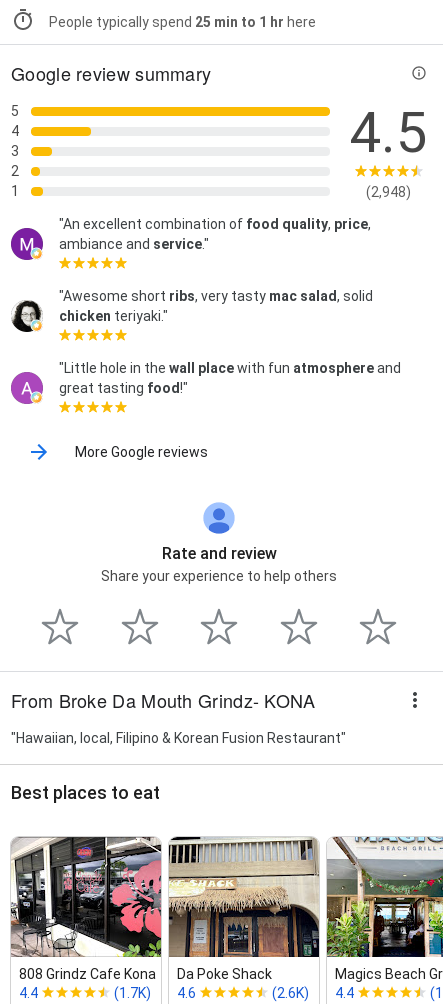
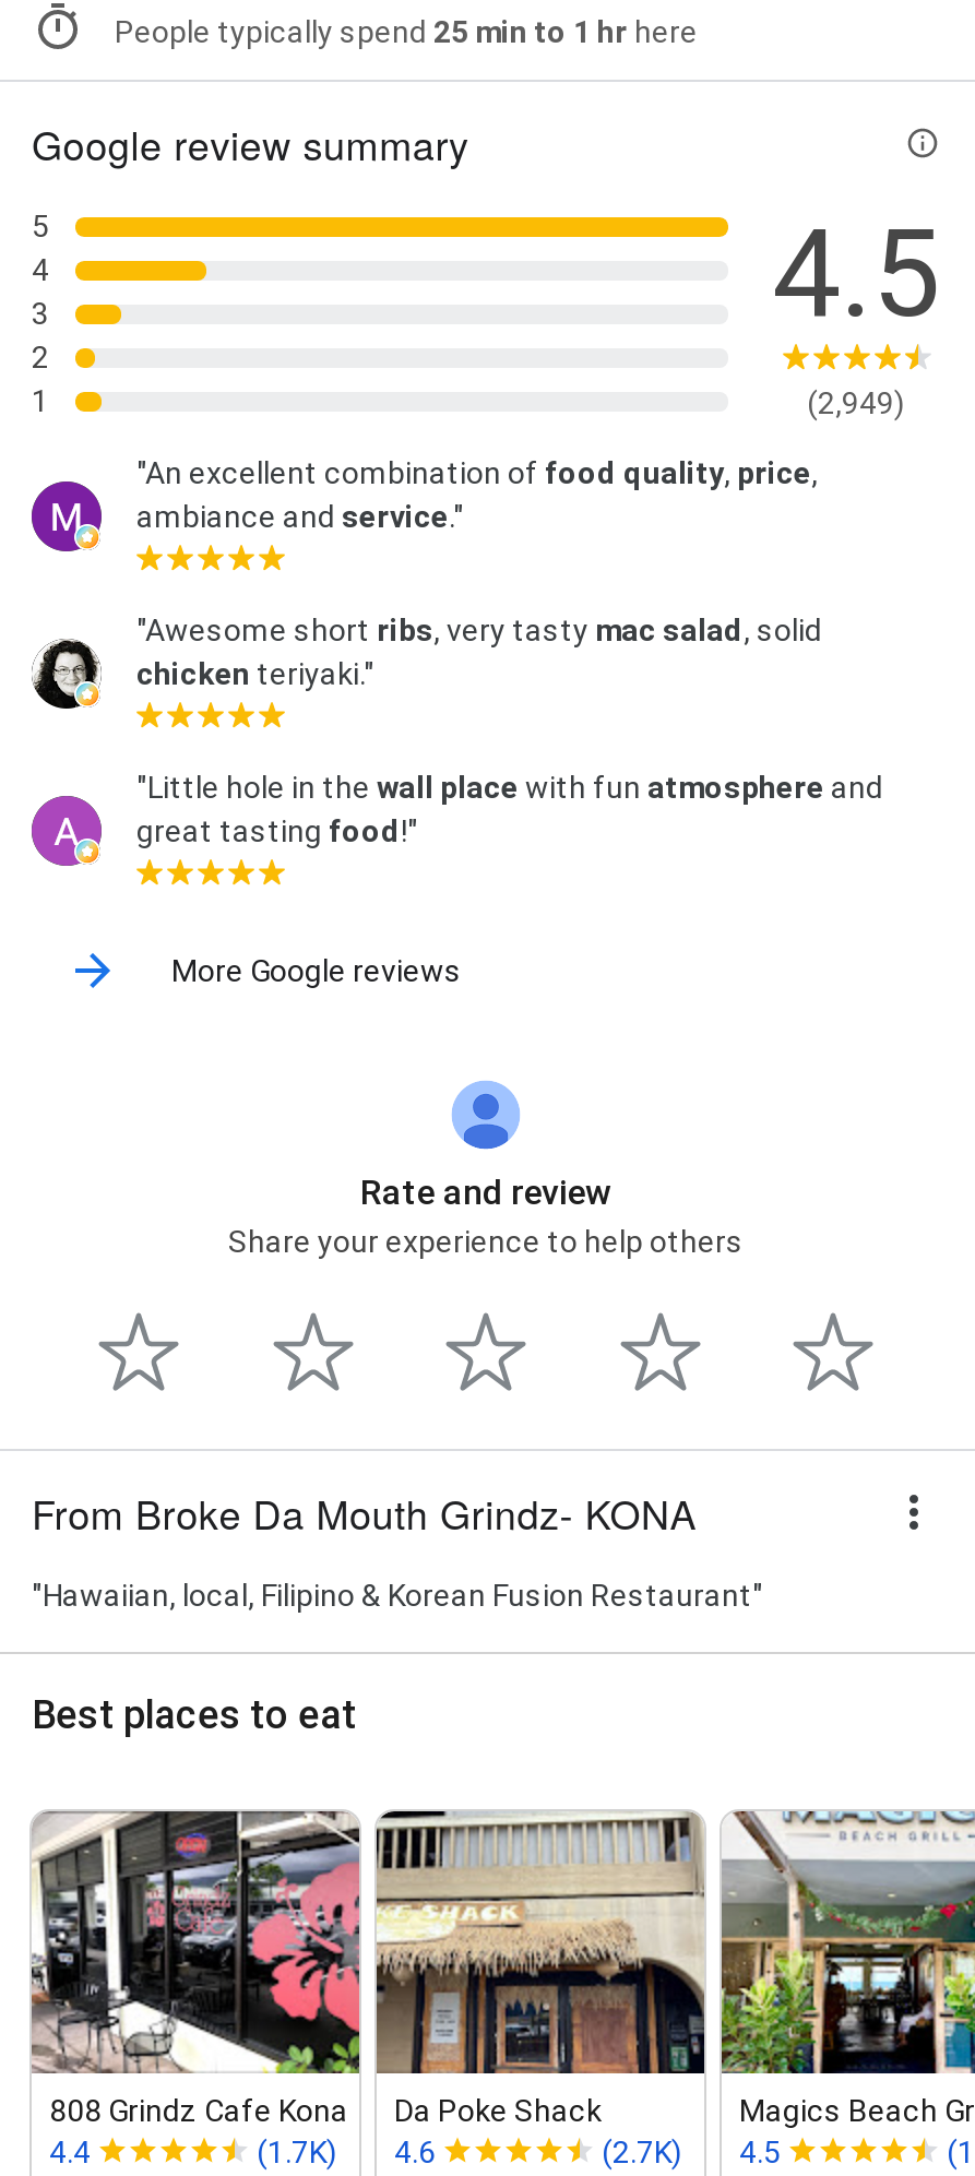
- (2,948)
+ (2,949)

- (2.6K)
+ (2.7K)

- 4.4
+ 4.5
